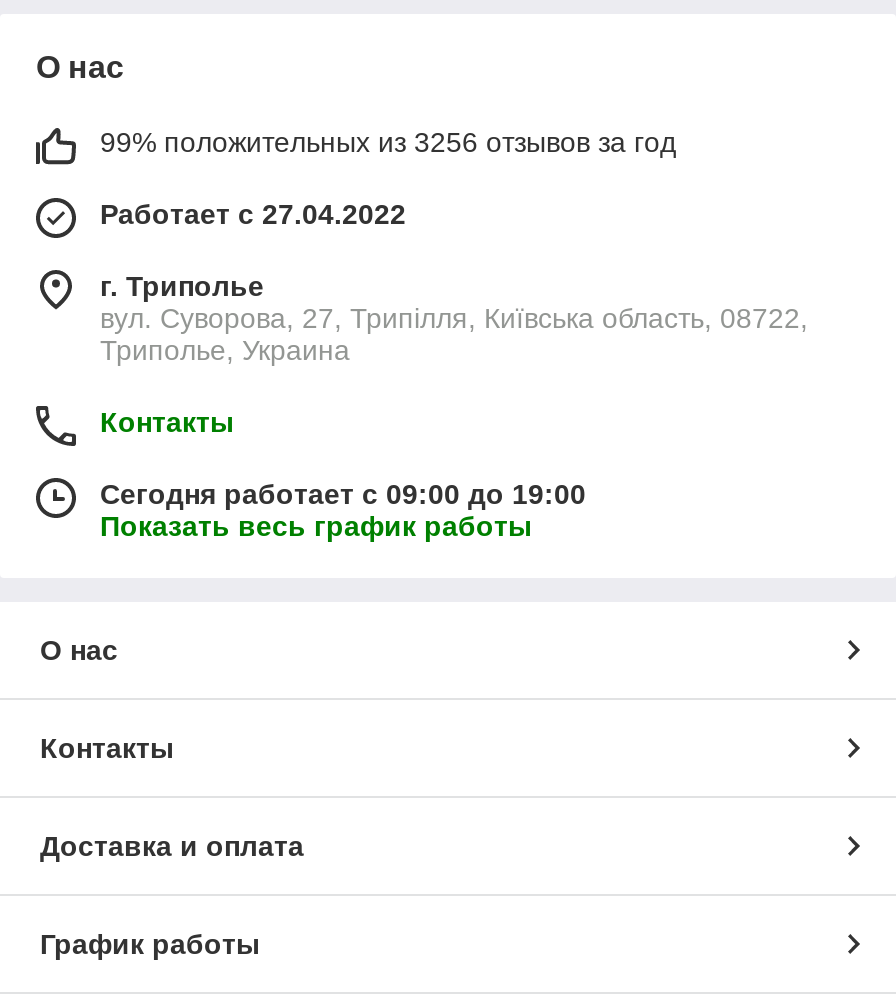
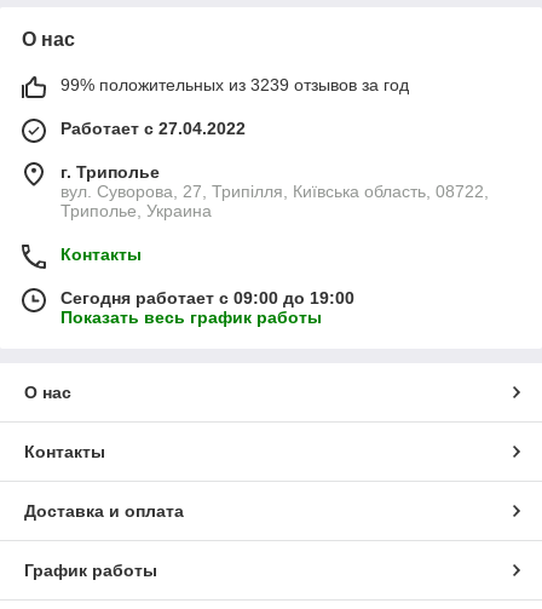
- 99% положительных из 3256 отзывов за год
+ 99% положительных из 3239 отзывов за год
